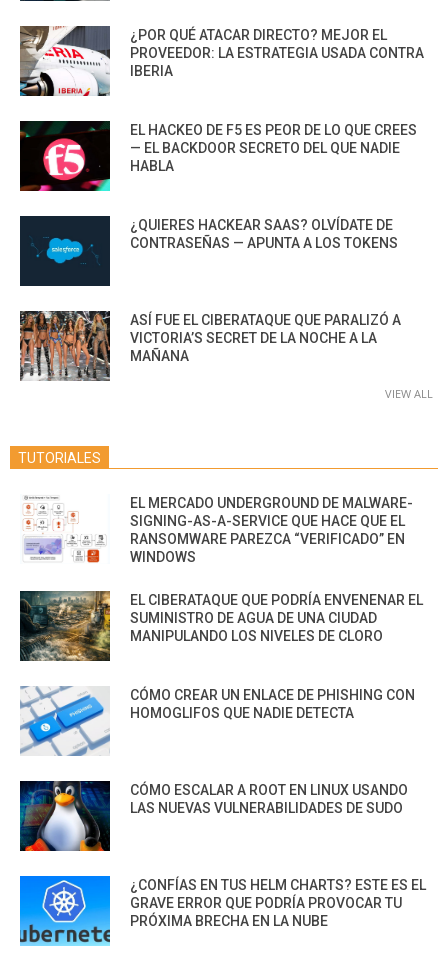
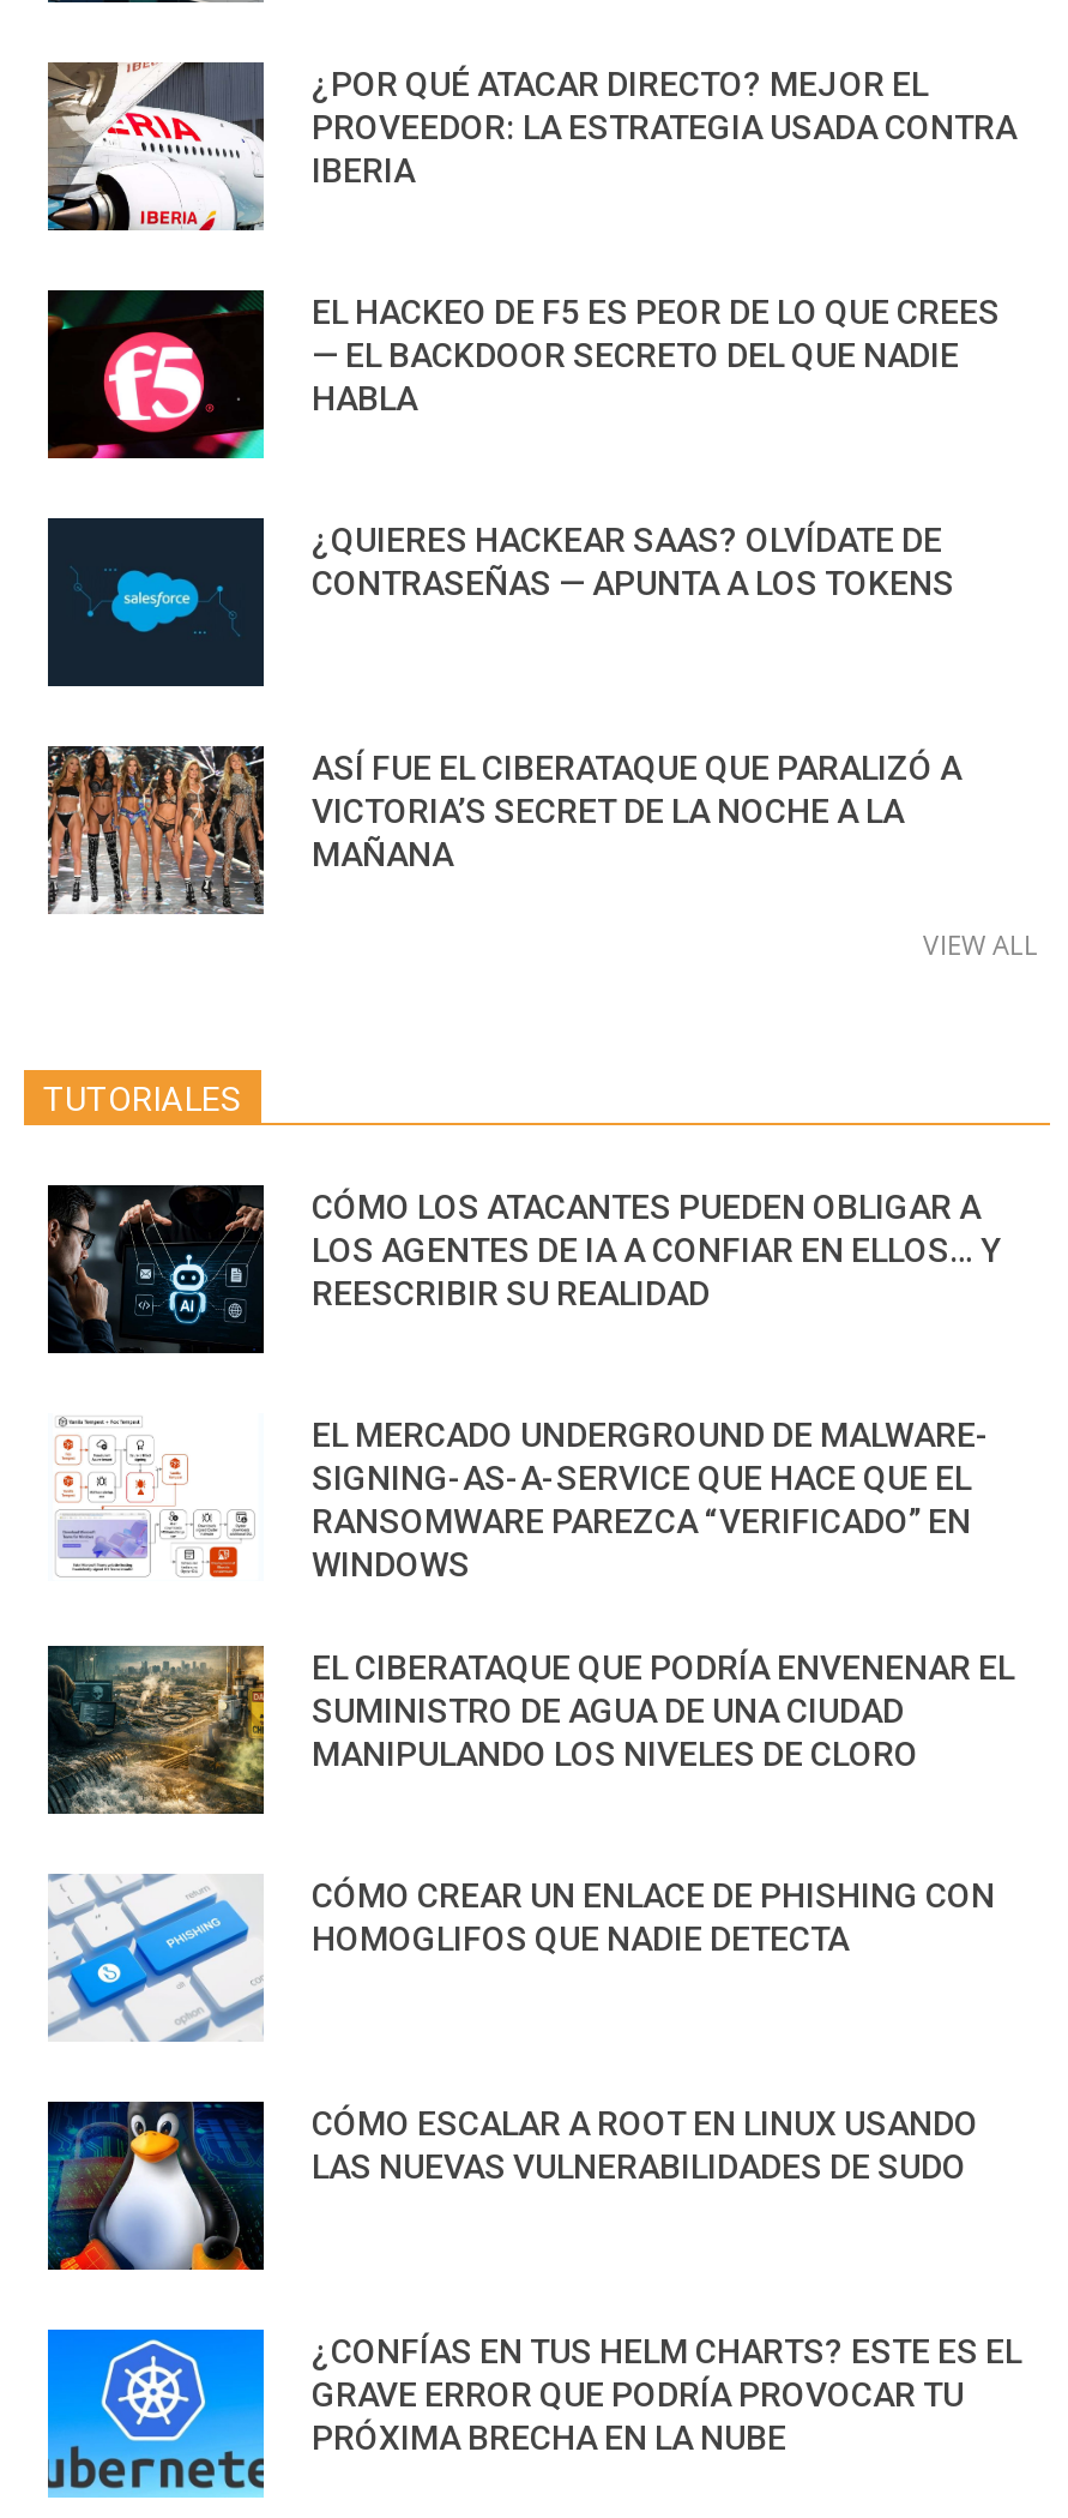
+ [image]
+ CÓMO LOS ATACANTES PUEDEN OBLIGAR A
+ LOS AGENTES DE IA A CONFIAR EN ELLOS… Y
+ REESCRIBIR SU REALIDAD
